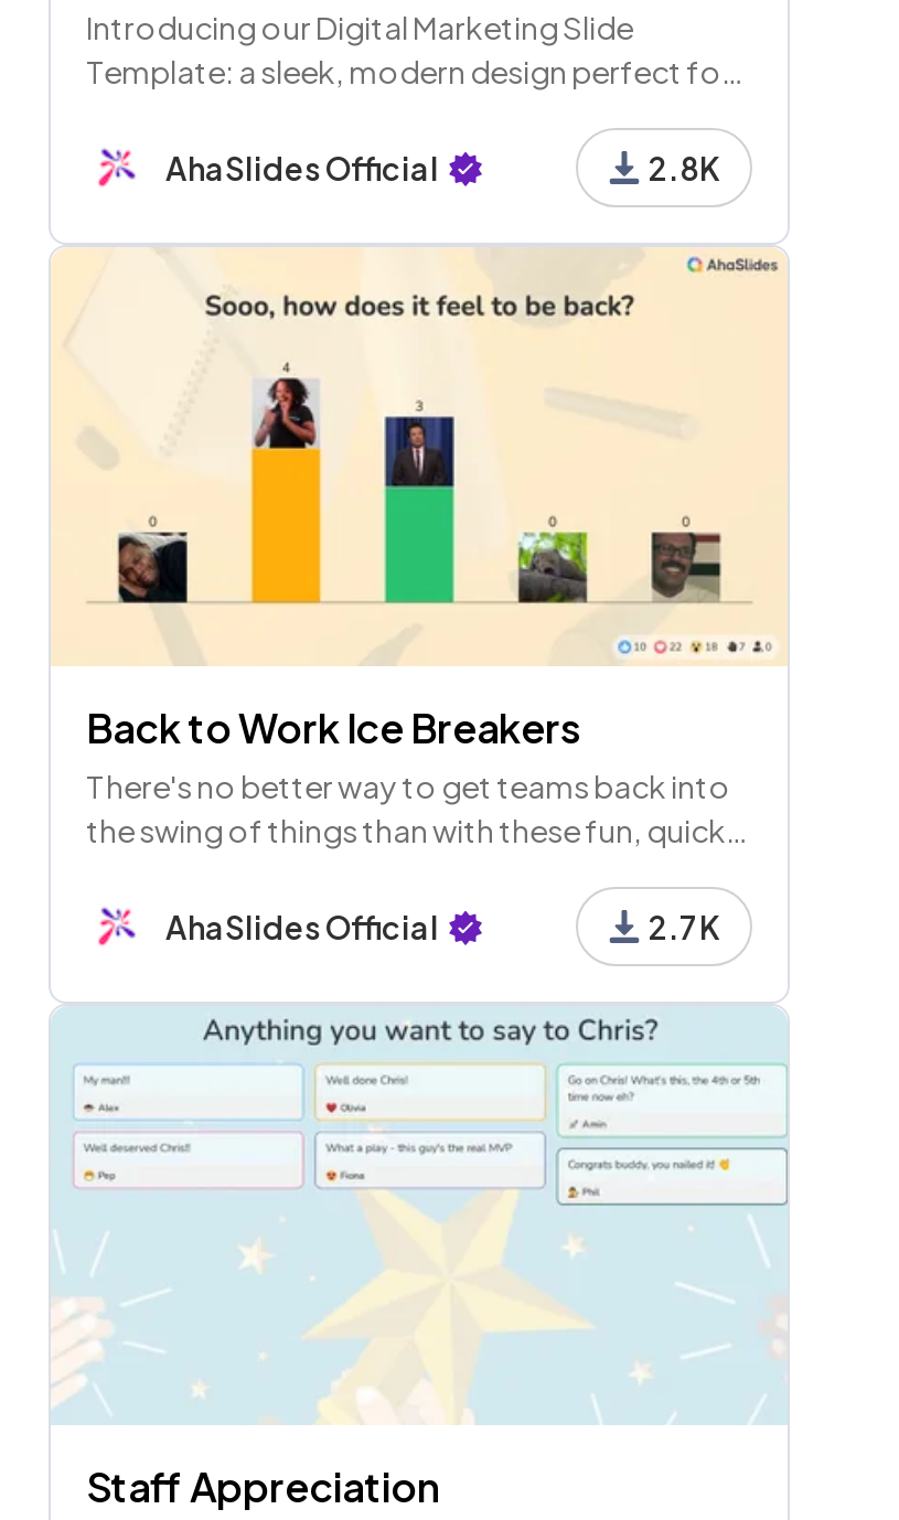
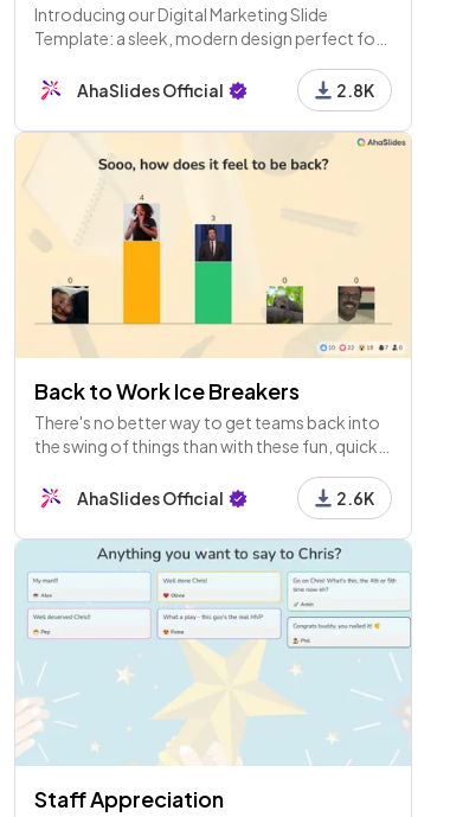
- 2.7K
+ 2.6K
